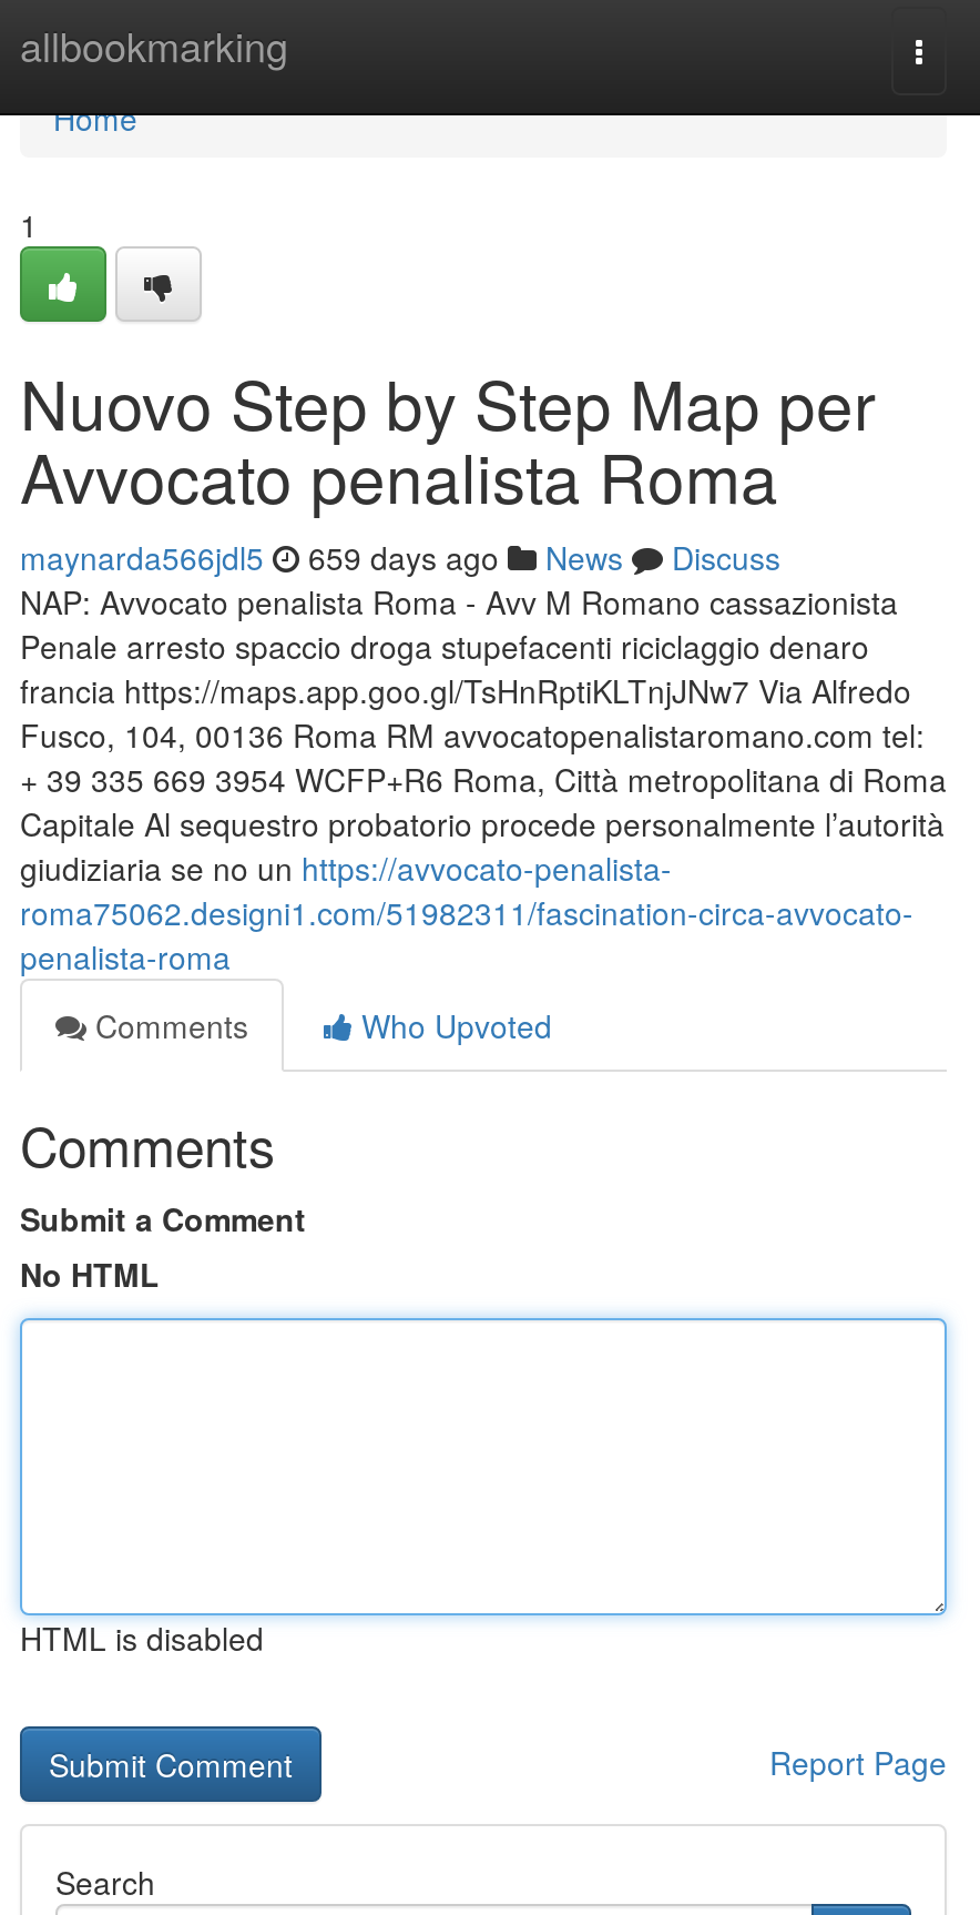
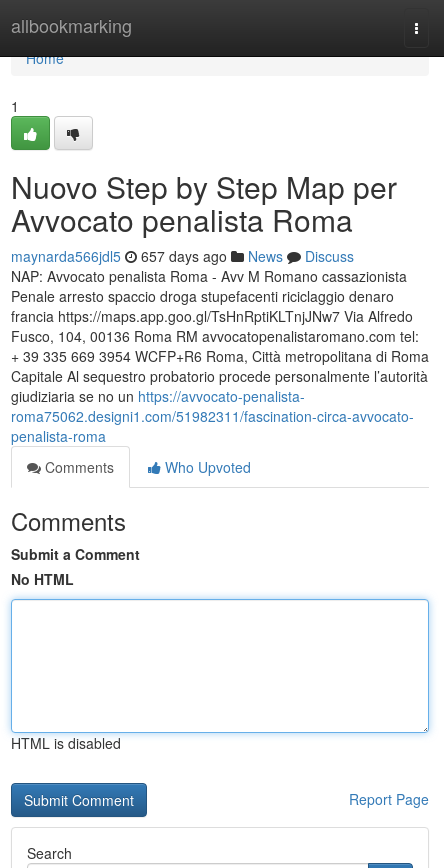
- maynarda566jdl5 659 days ago News Discuss
+ maynarda566jdl5 657 days ago News Discuss
